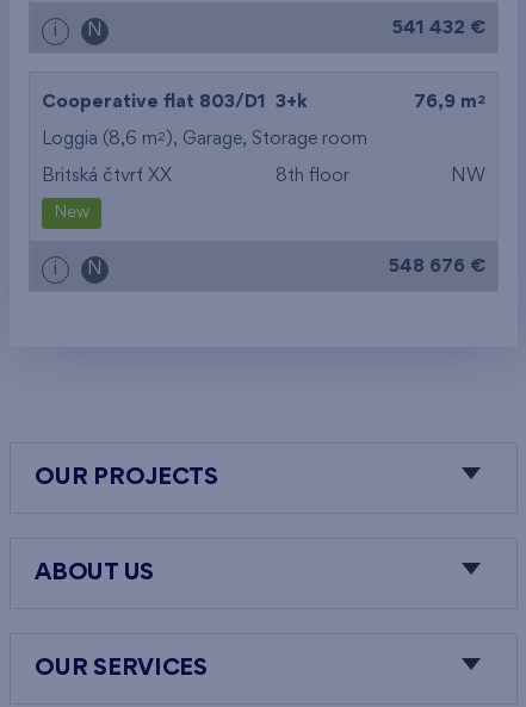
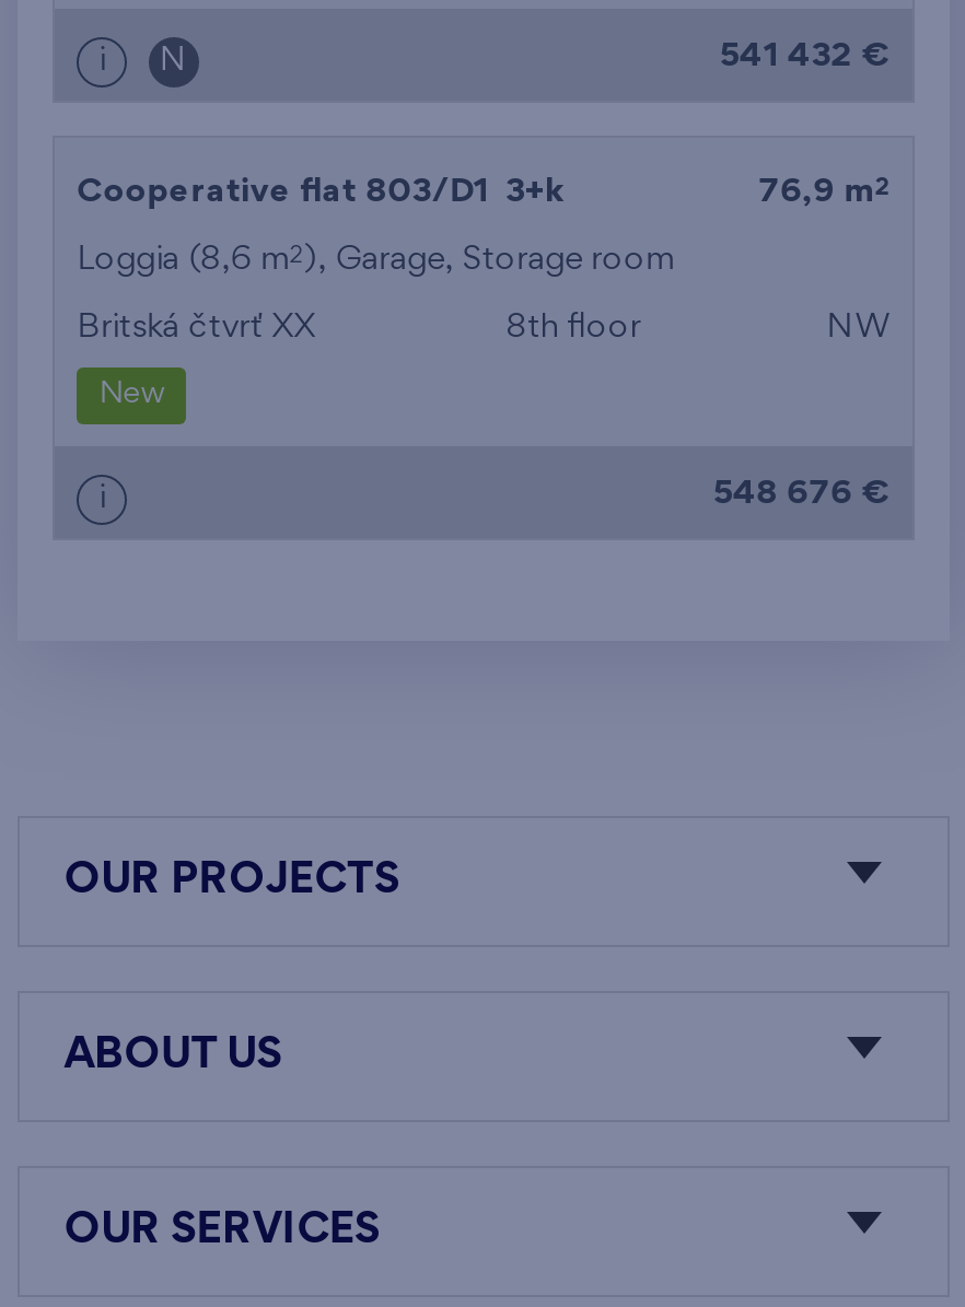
- N
